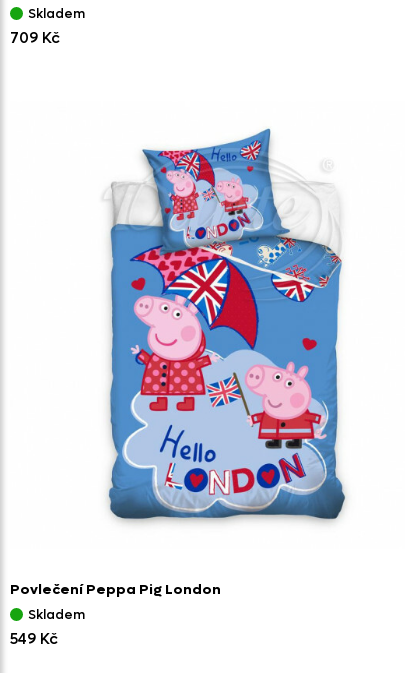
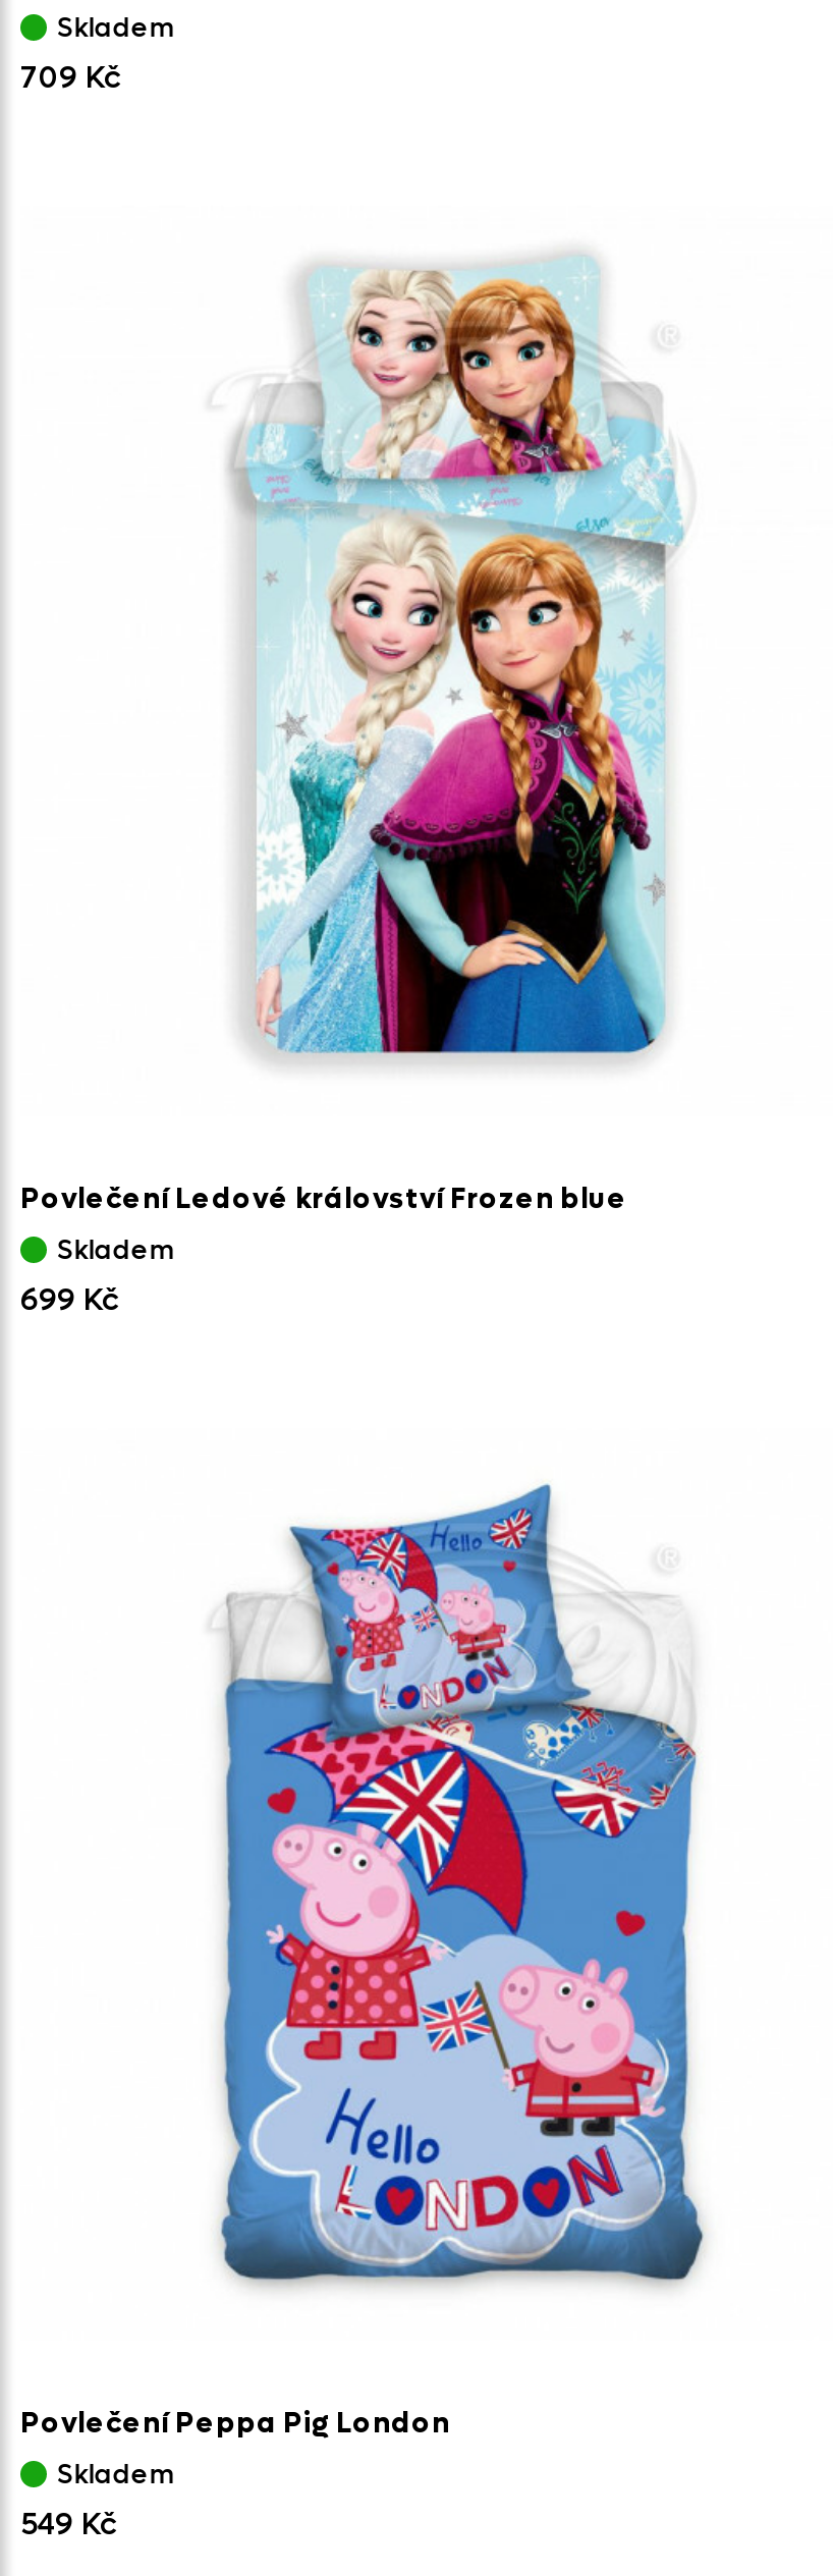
+ Povlečení Ledové království Frozen blue
+ Skladem
+ 699 Kč

+ [image]
